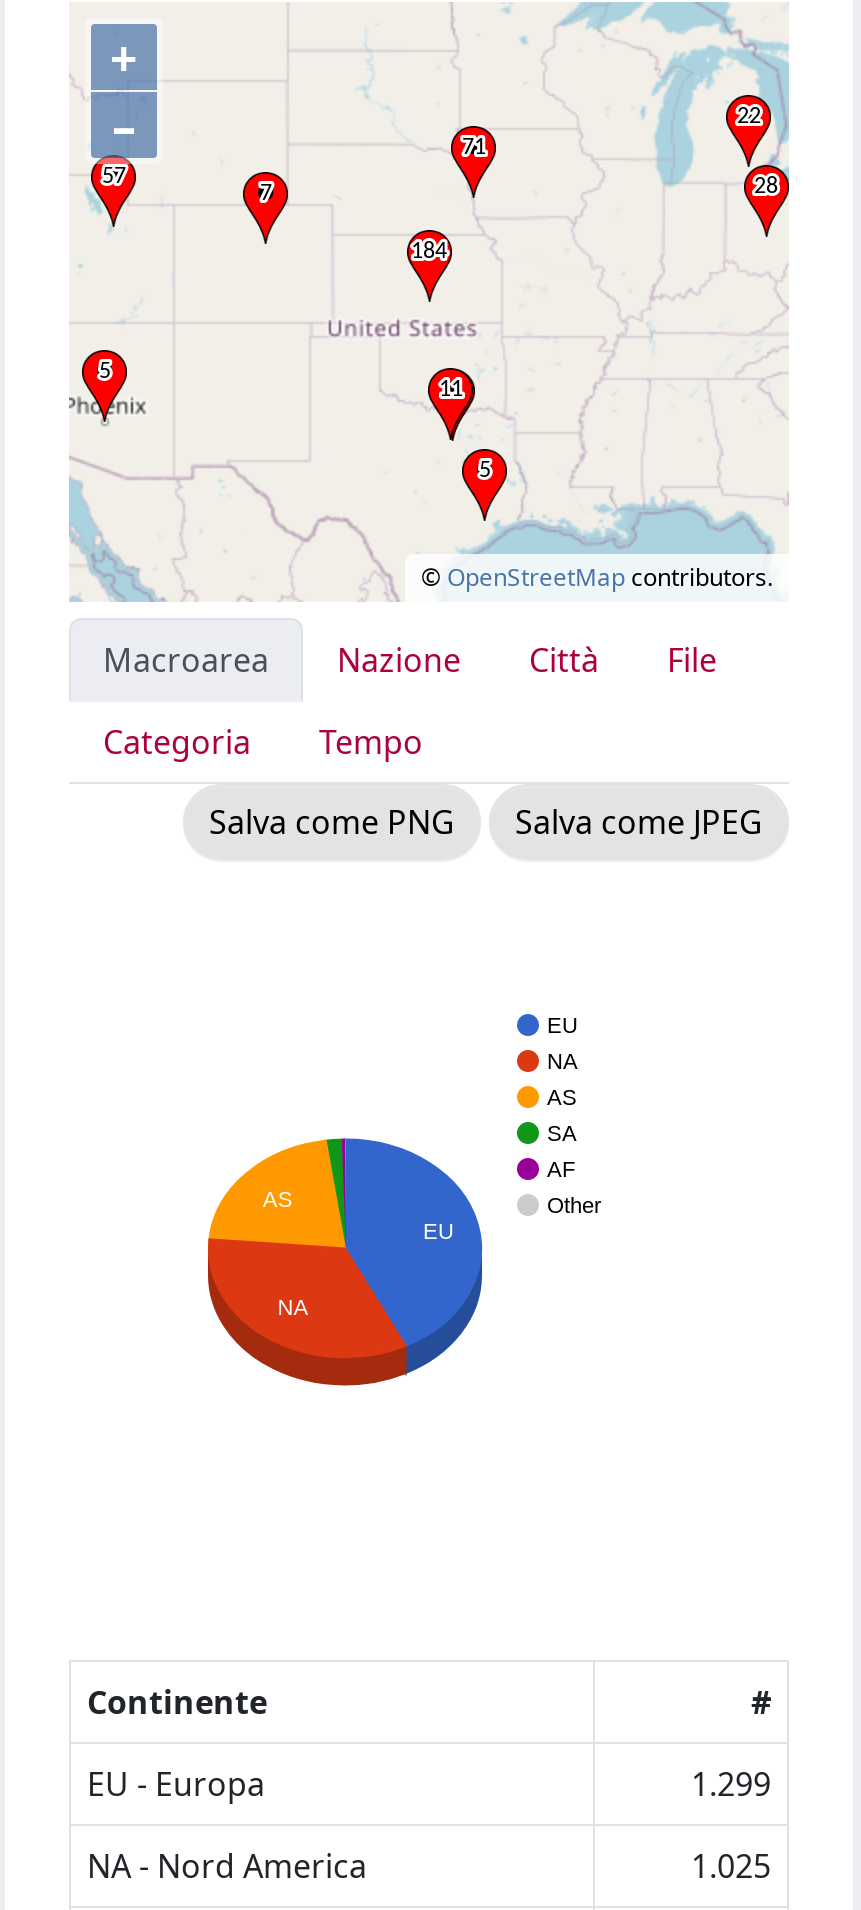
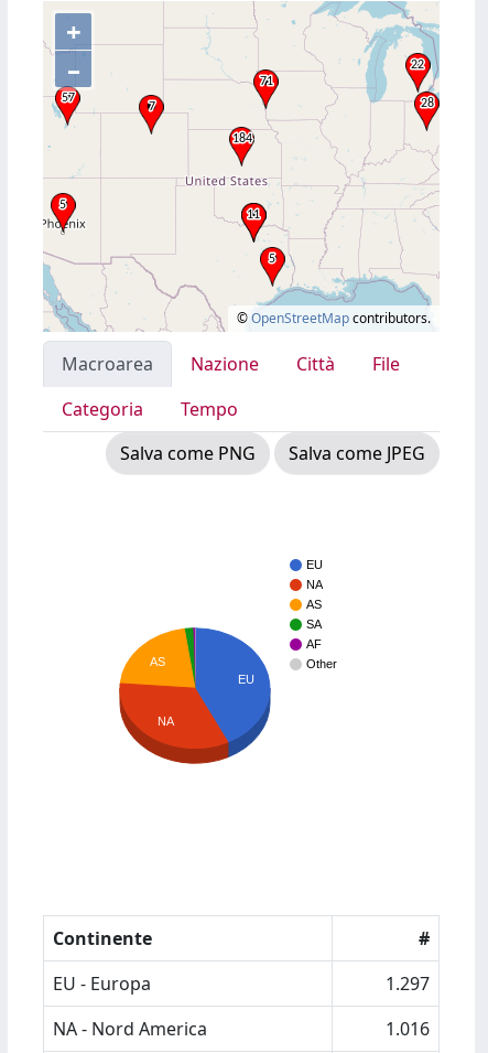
- 1.299
+ 1.297

- 1.025
+ 1.016
